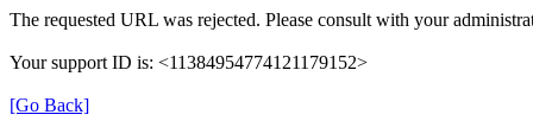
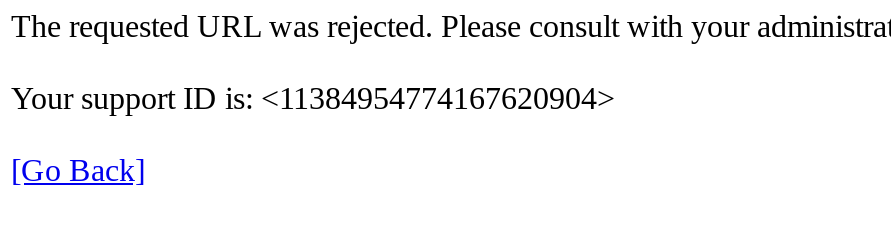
- Your support ID is: <11384954774121179152>
+ Your support ID is: <11384954774167620904>
